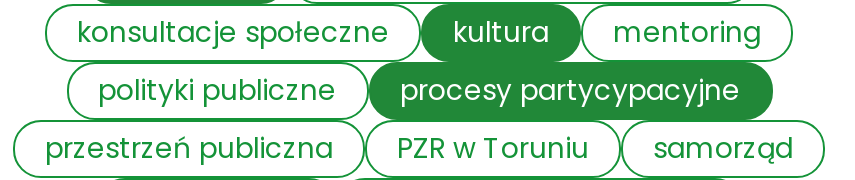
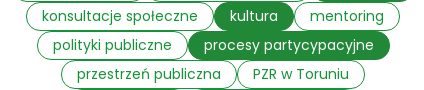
- samorząd
